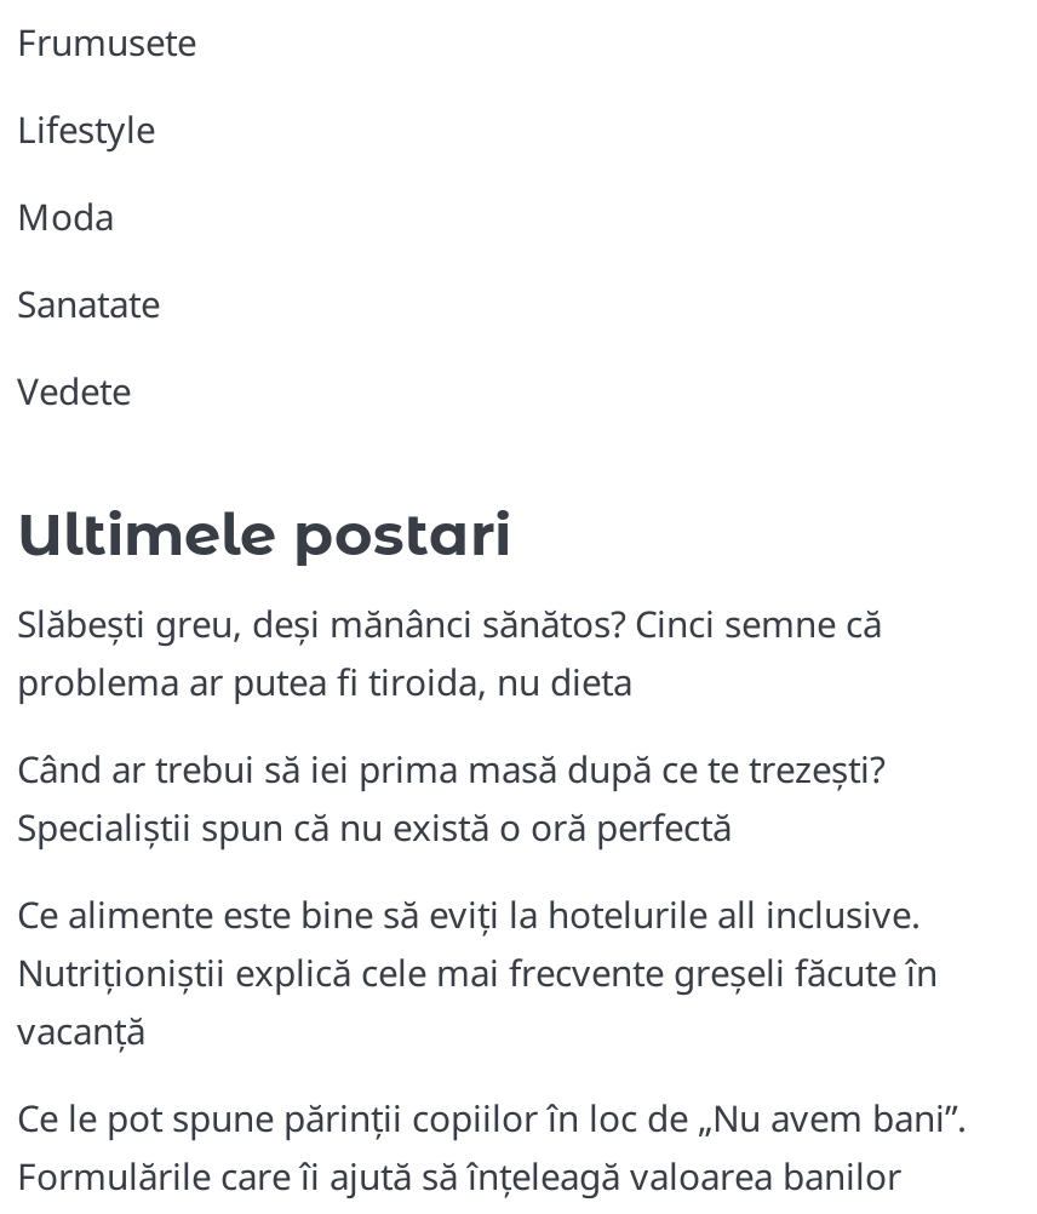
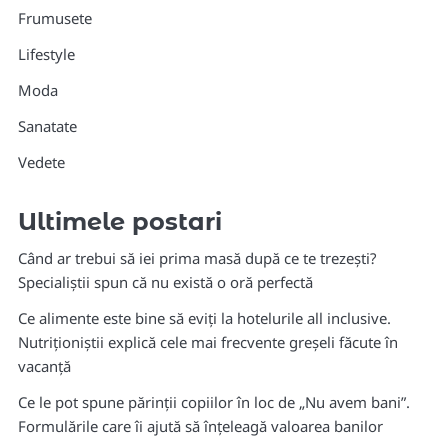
- Slăbești greu, deși mănânci sănătos? Cinci semne că
- problema ar putea fi tiroida, nu dieta
